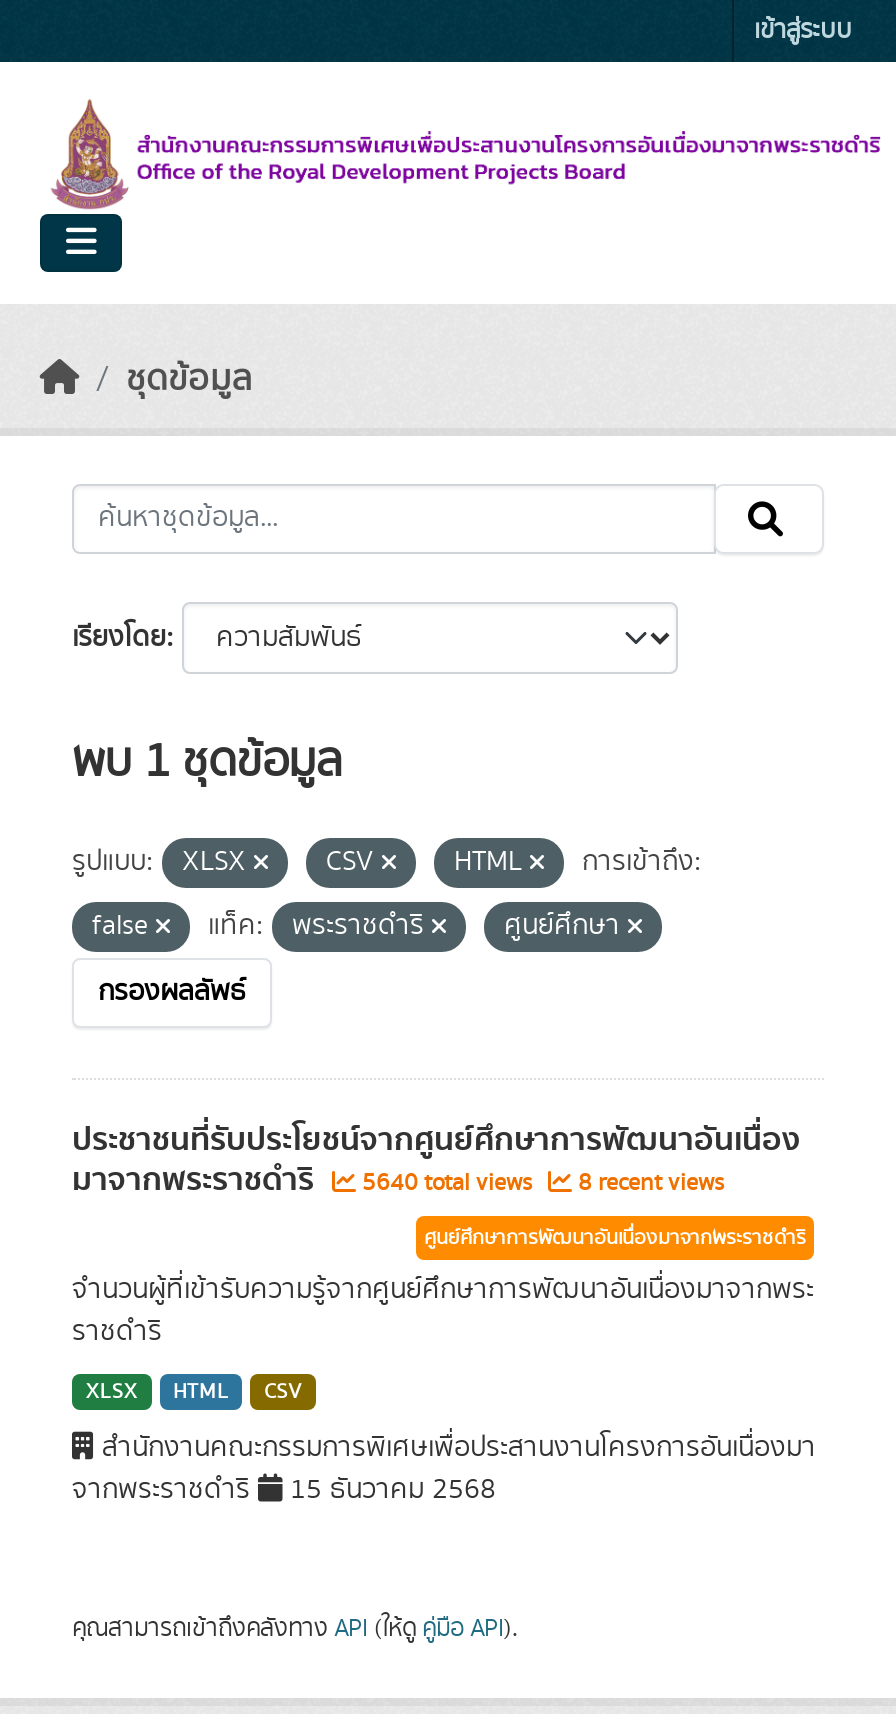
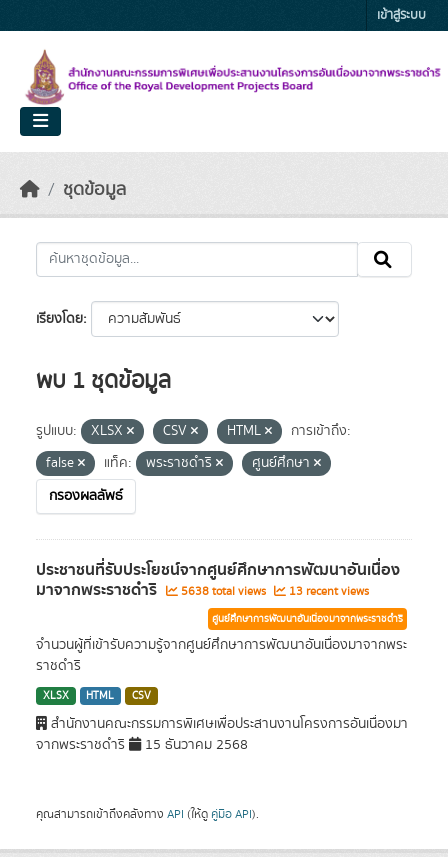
- 5640 total views
+ 5638 total views

- 8 recent views
+ 13 recent views
